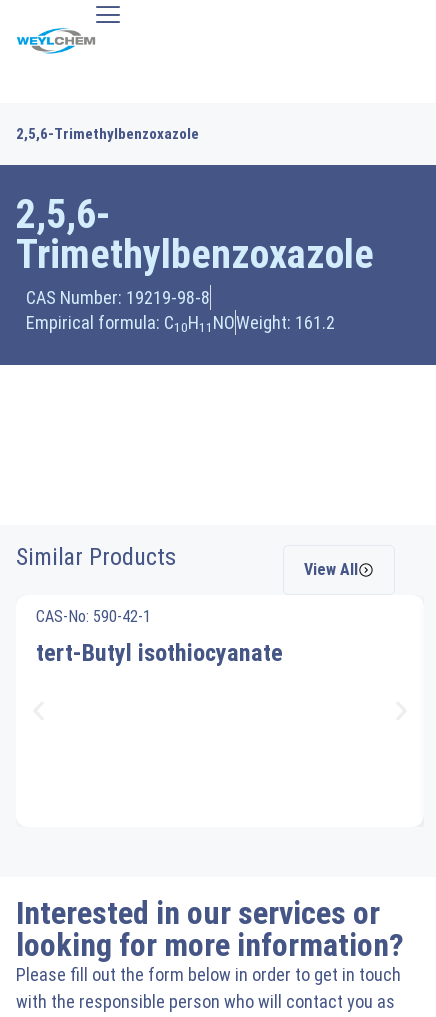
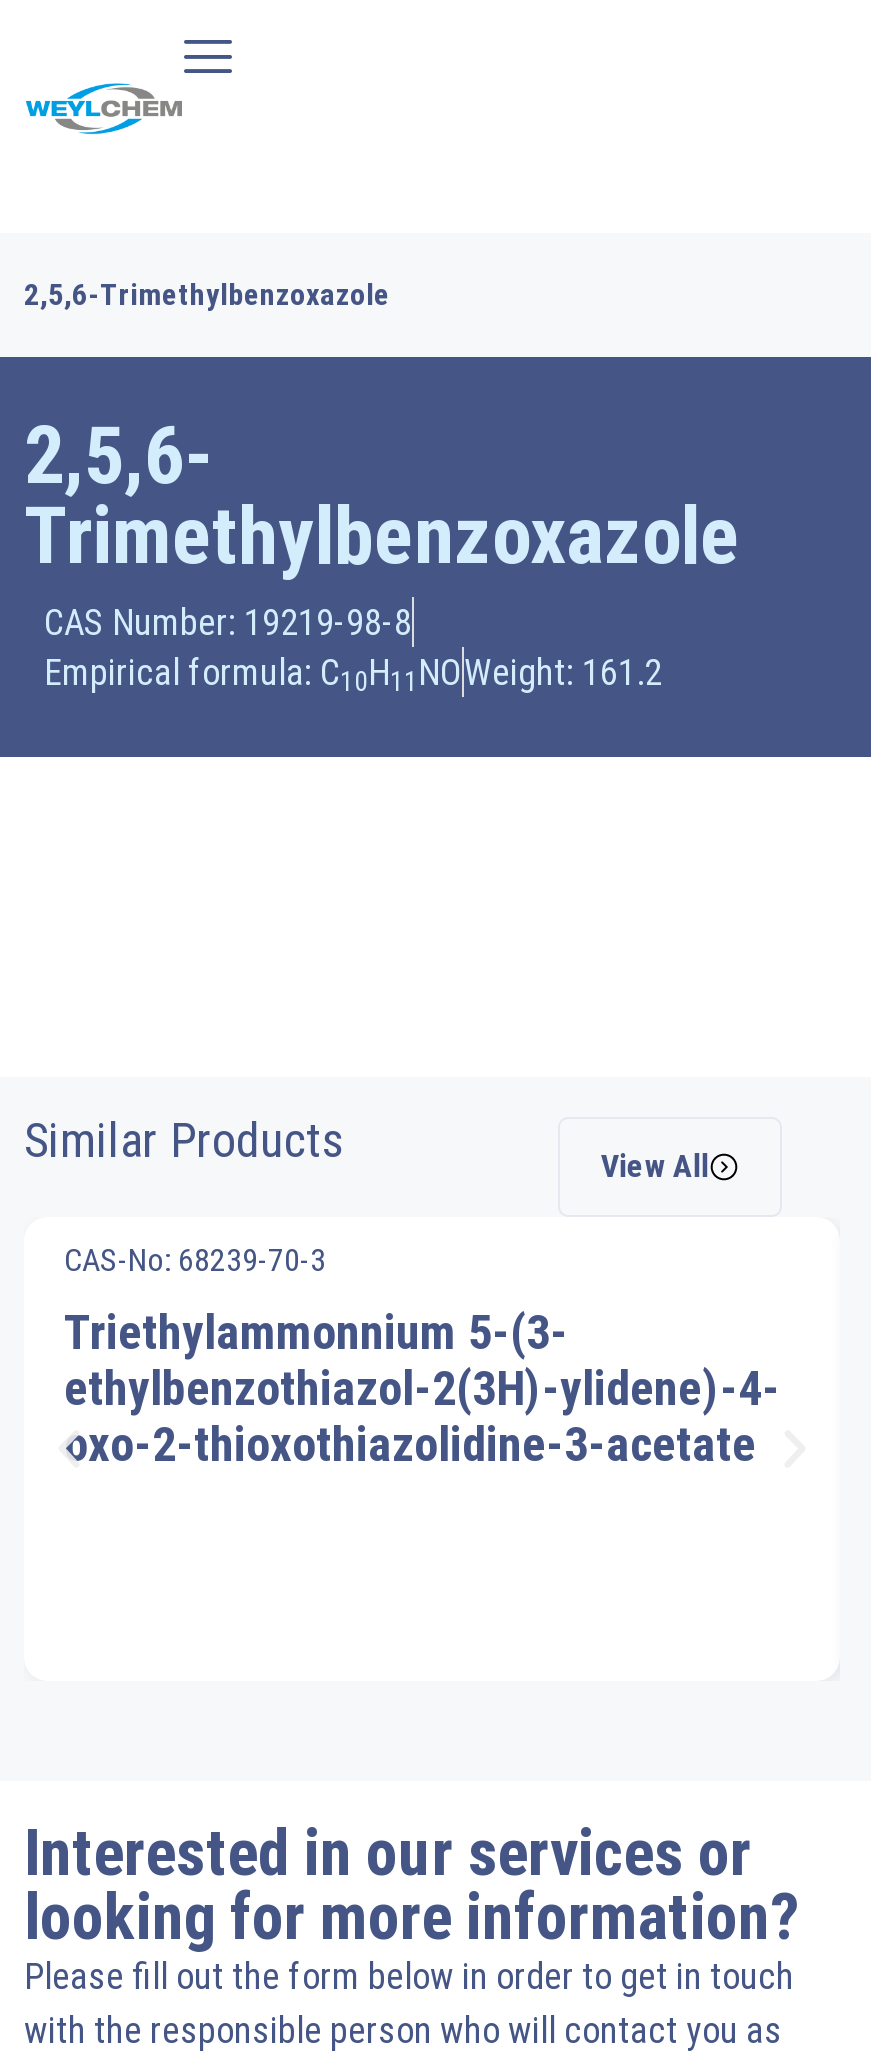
- CAS-No: 590-42-1
+ CAS-No: 68239-70-3

- tert-Butyl isothiocyanate
+ Triethylammonnium 5-(3-
+ ethylbenzothiazol-2(3H)-ylidene)-4-
+ oxo-2-thioxothiazolidine-3-acetate
